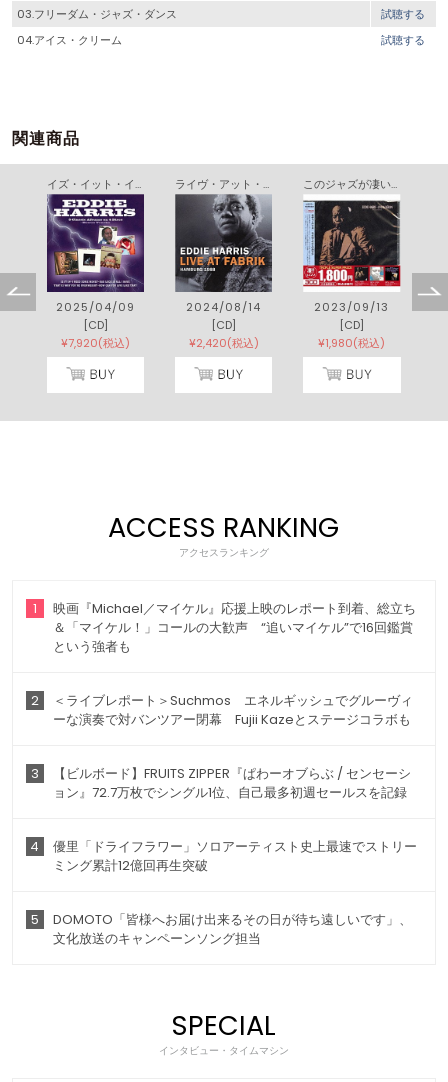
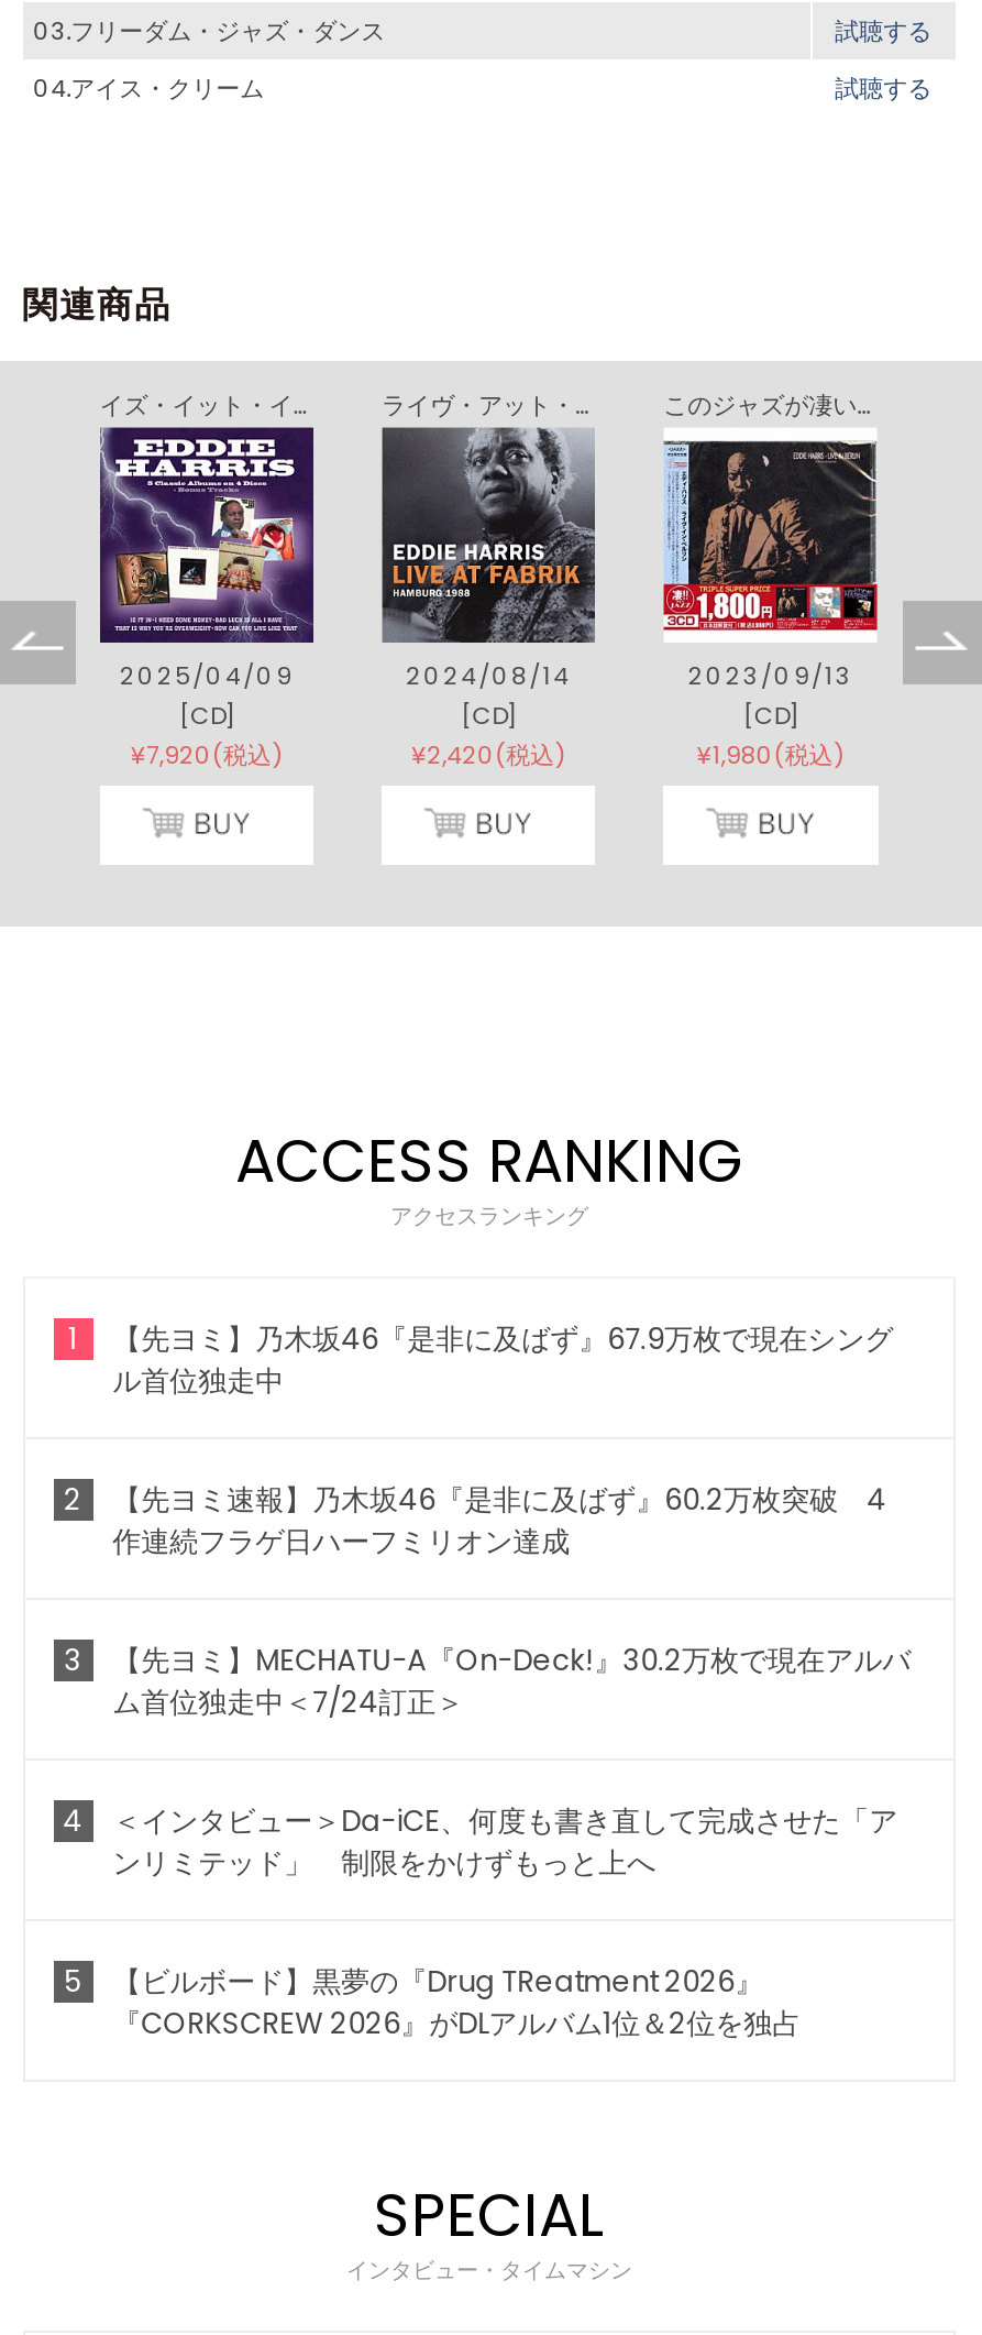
- 映画『Michael／マイケル』応援上映のレポート到着、総立ち
- ＆「マイケル！」コールの大歓声 “追いマイケル”で16回鑑賞
- という強者も
+ 【先ヨミ】乃木坂46『是非に及ばず』67.9万枚で現在シング
+ ル首位独走中

- ＜ライブレポート＞Suchmos エネルギッシュでグルーヴィ
- ーな演奏で対バンツアー閉幕 Fujii Kazeとステージコラボも
+ 【先ヨミ速報】乃木坂46『是非に及ばず』60.2万枚突破 4
+ 作連続フラゲ日ハーフミリオン達成

- 【ビルボード】FRUITS ZIPPER『ぱわーオブらぶ / センセーシ
- ョン』72.7万枚でシングル1位、自己最多初週セールスを記録
+ 【先ヨミ】MECHATU-A『On-Deck!』30.2万枚で現在アルバ
+ ム首位独走中＜7/24訂正＞

- 優里「ドライフラワー」ソロアーティスト史上最速でストリー
- ミング累計12億回再生突破
+ ＜インタビュー＞Da-iCE、何度も書き直して完成させた「ア
+ ンリミテッド」 制限をかけずもっと上へ

- DOMOTO「皆様へお届け出来るその日が待ち遠しいです」、
- 文化放送のキャンペーンソング担当
+ 【ビルボード】黒夢の『Drug TReatment 2026』
+ 『CORKSCREW 2026』がDLアルバム1位＆2位を独占
